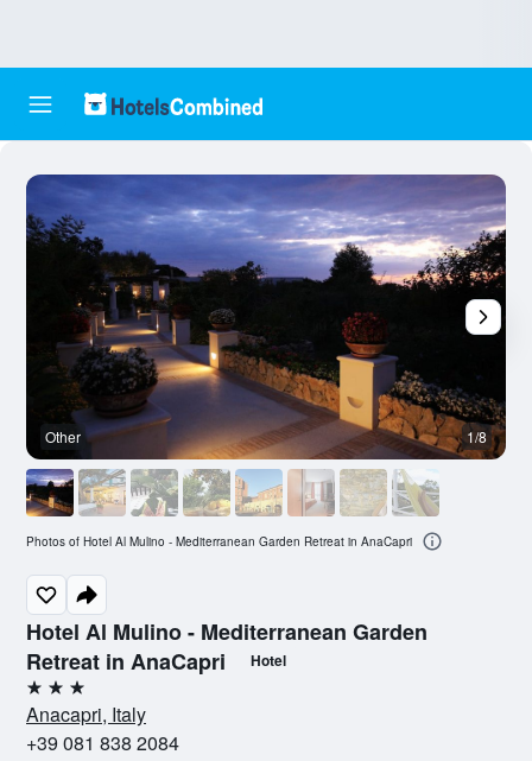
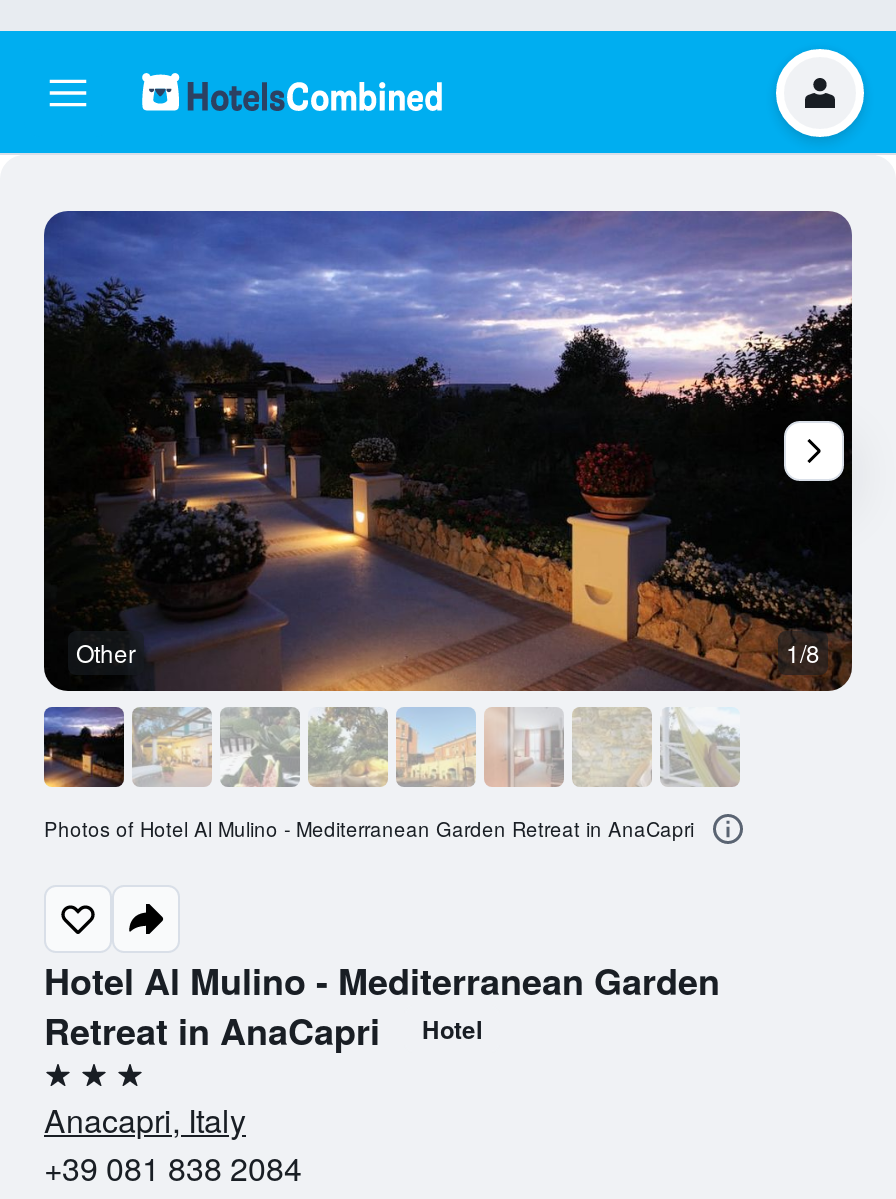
+ [image]
